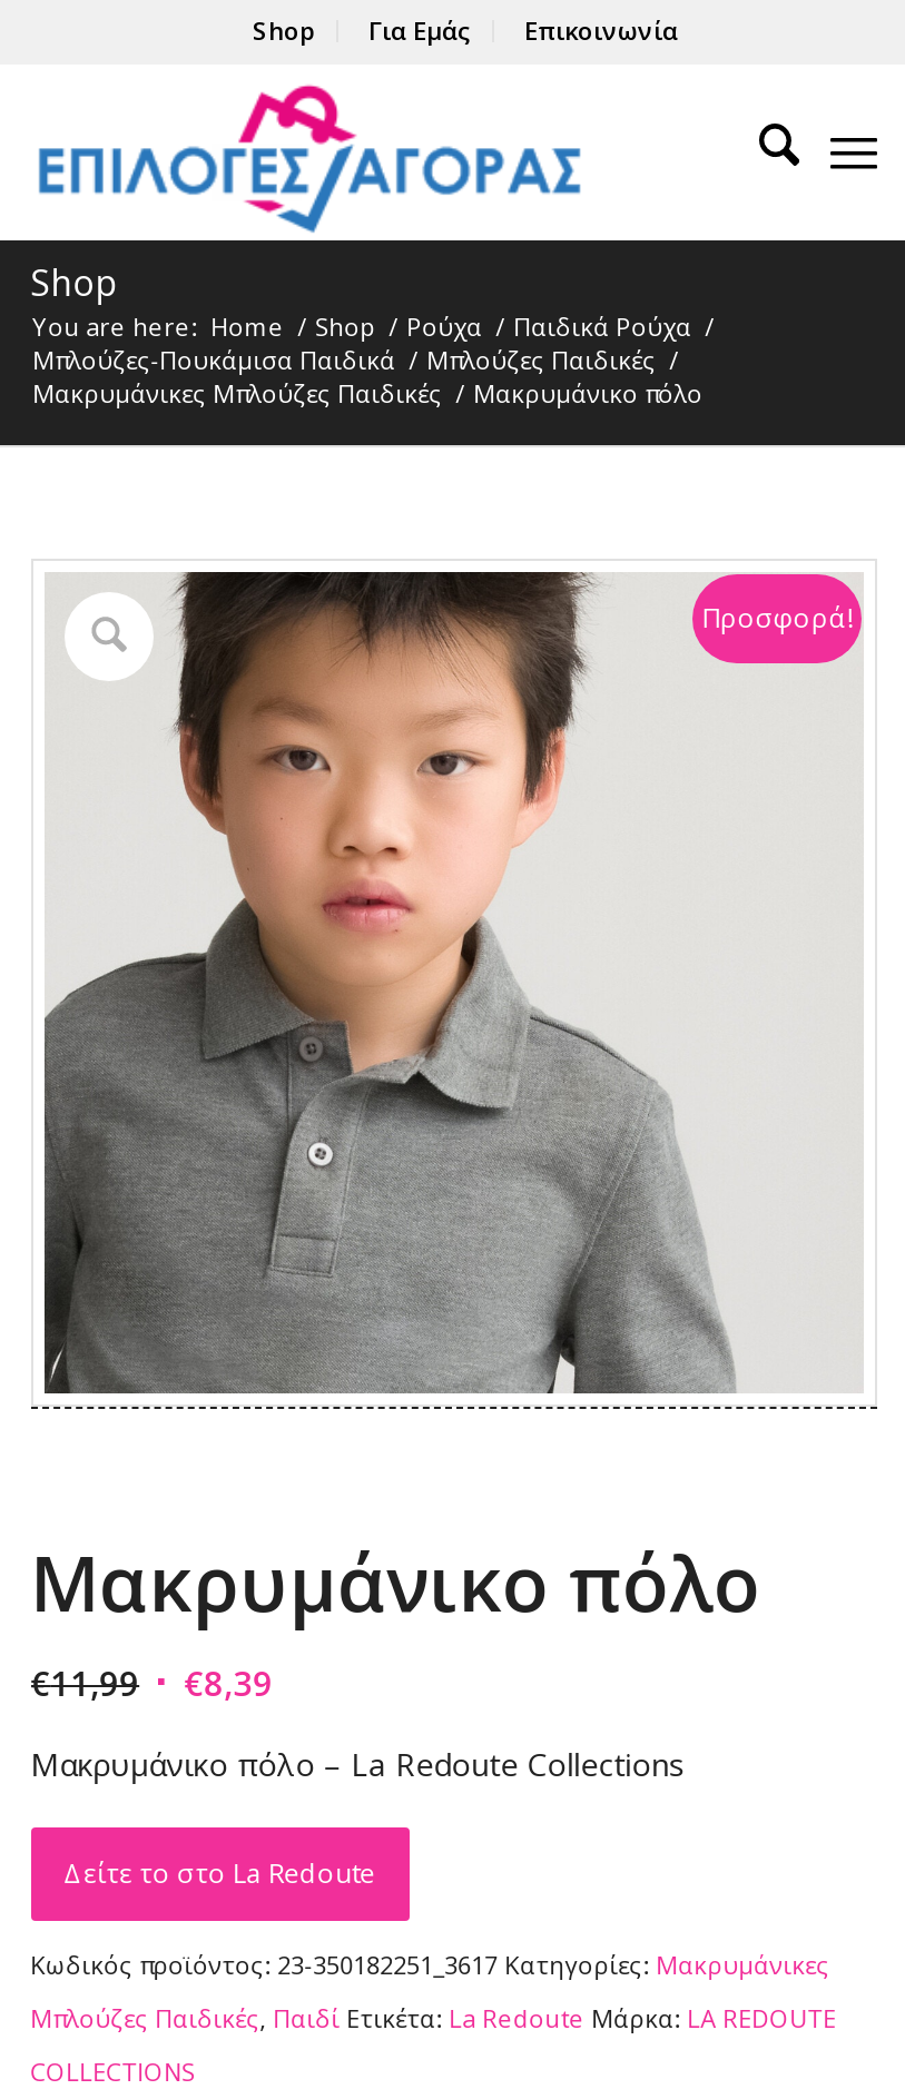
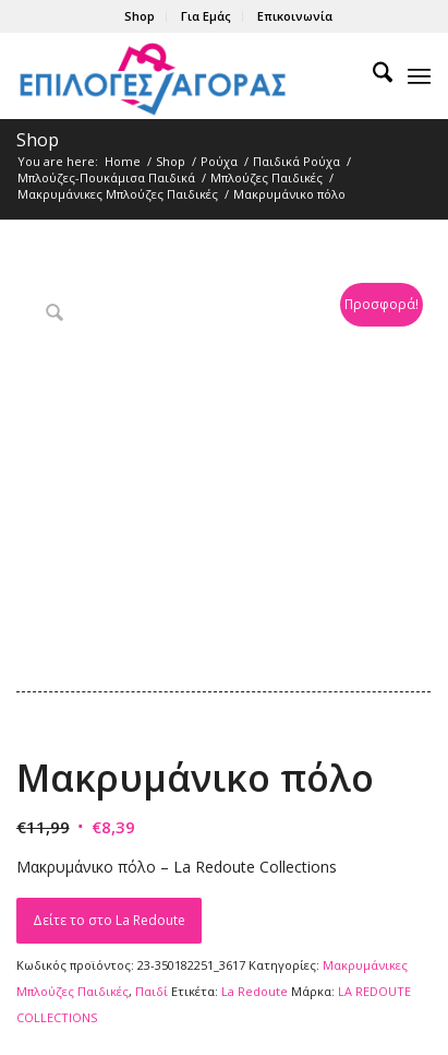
- [image]
